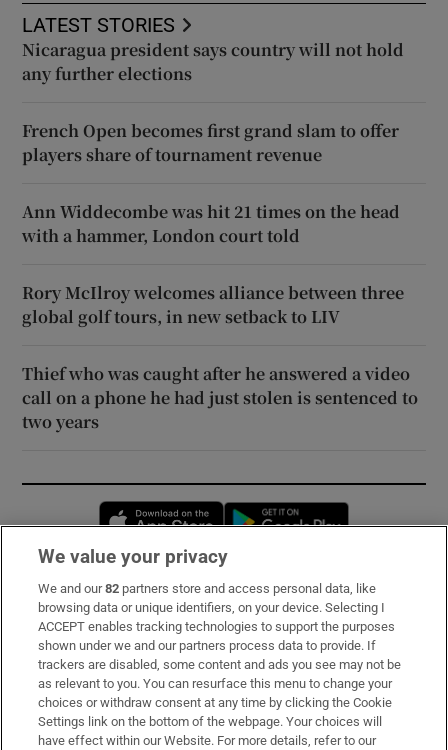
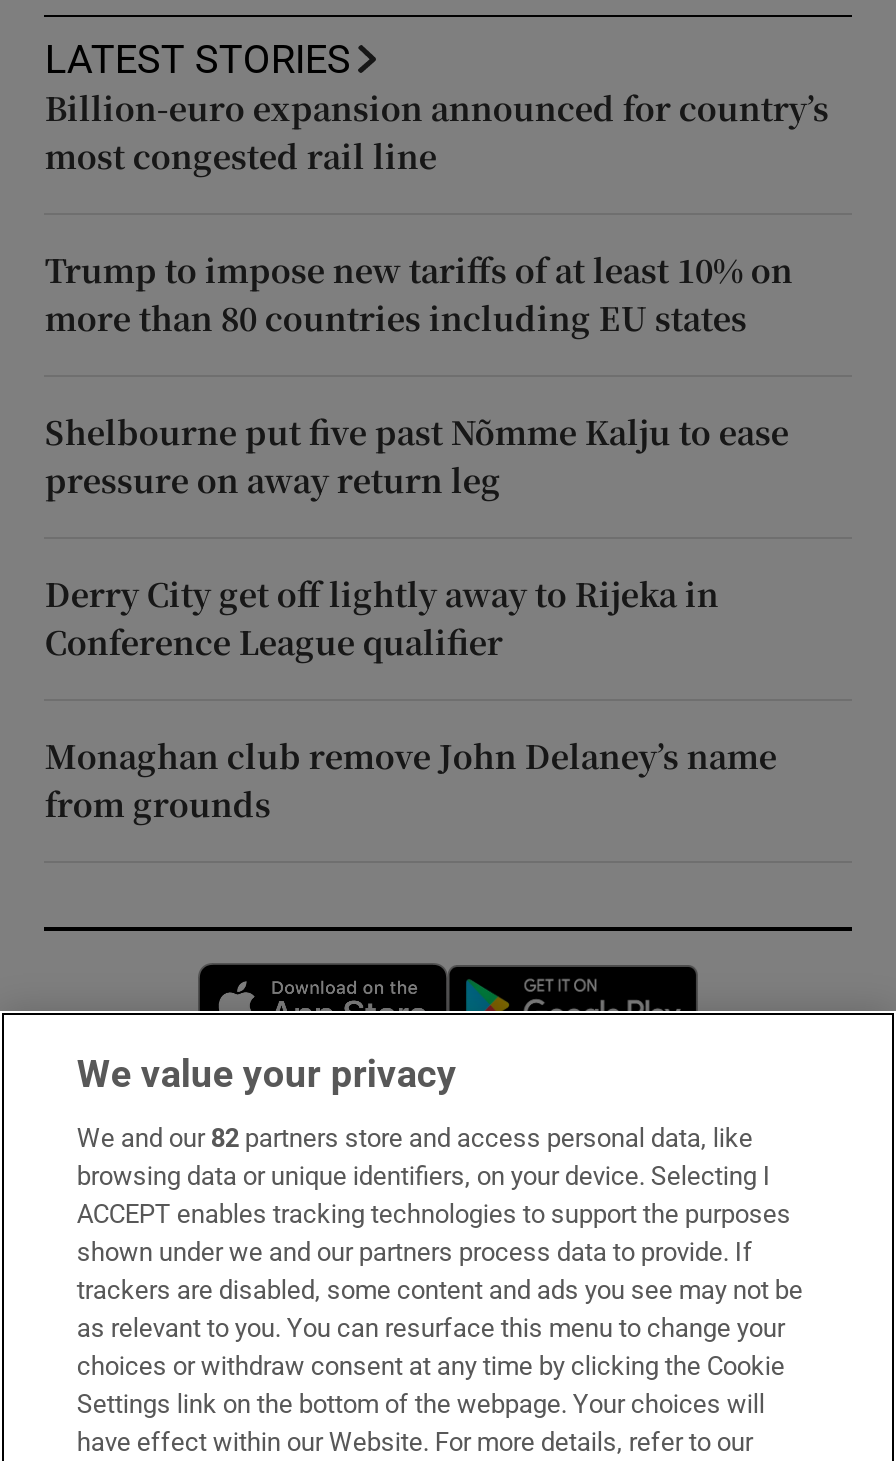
- Nicaragua president says country will not hold
- any further elections
+ Billion-euro expansion announced for country’s
+ most congested rail line

- French Open becomes first grand slam to offer
- players share of tournament revenue
+ Trump to impose new tariffs of at least 10% on
+ more than 80 countries including EU states

- Ann Widdecombe was hit 21 times on the head
- with a hammer, London court told
+ Shelbourne put five past Nõmme Kalju to ease
+ pressure on away return leg

- Rory McIlroy welcomes alliance between three
- global golf tours, in new setback to LIV
+ Derry City get off lightly away to Rijeka in
+ Conference League qualifier

- Thief who was caught after he answered a video
- call on a phone he had just stolen is sentenced to
- two years
+ Monaghan club remove John Delaney’s name
+ from grounds
